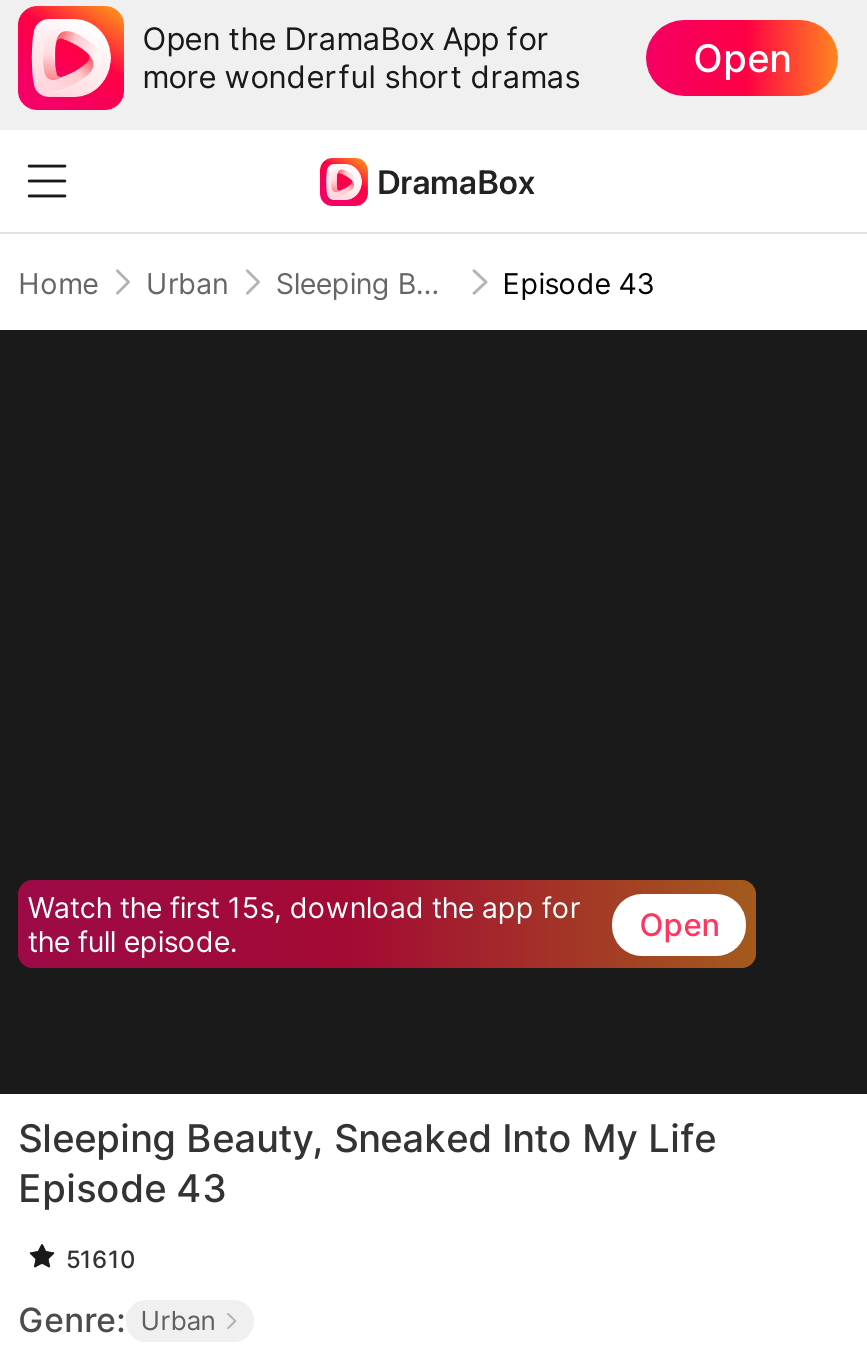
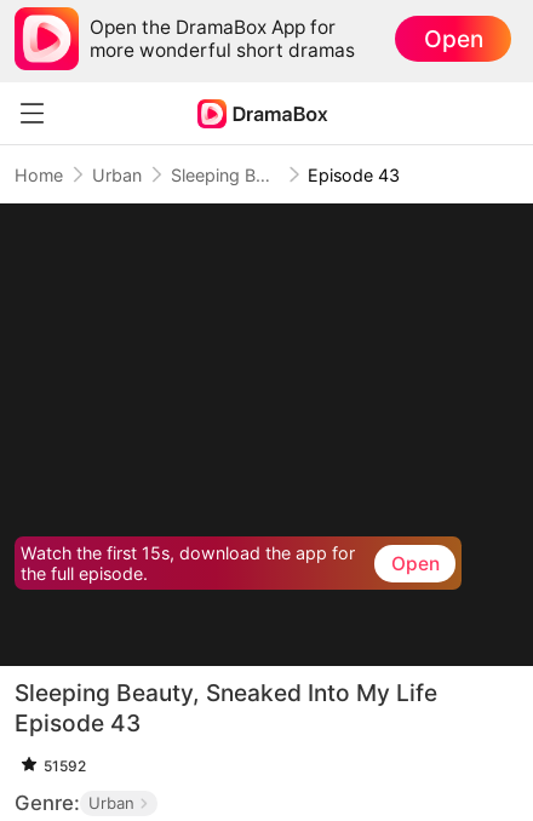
- 51610
+ 51592
